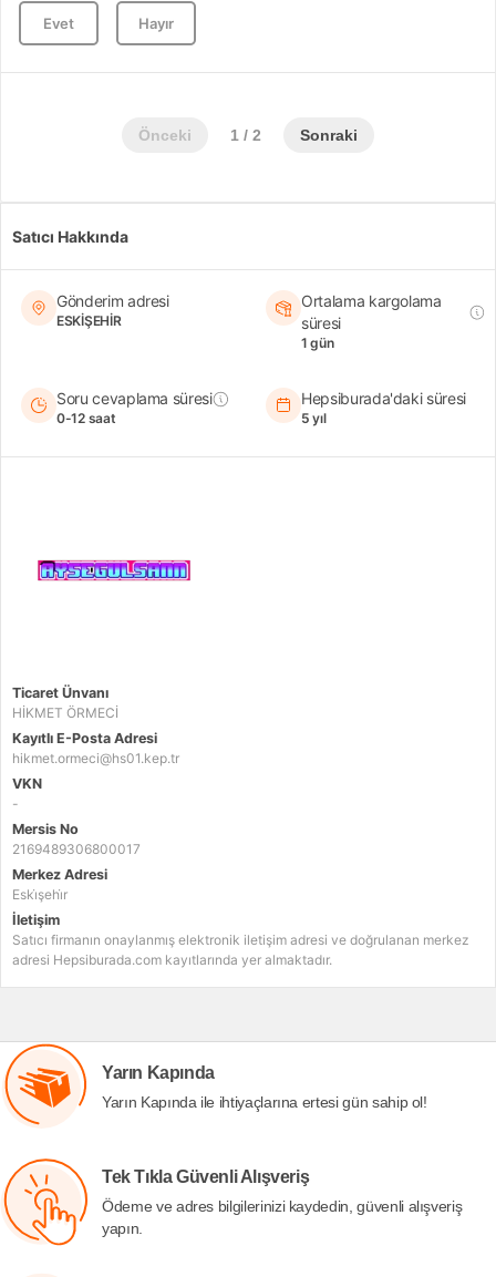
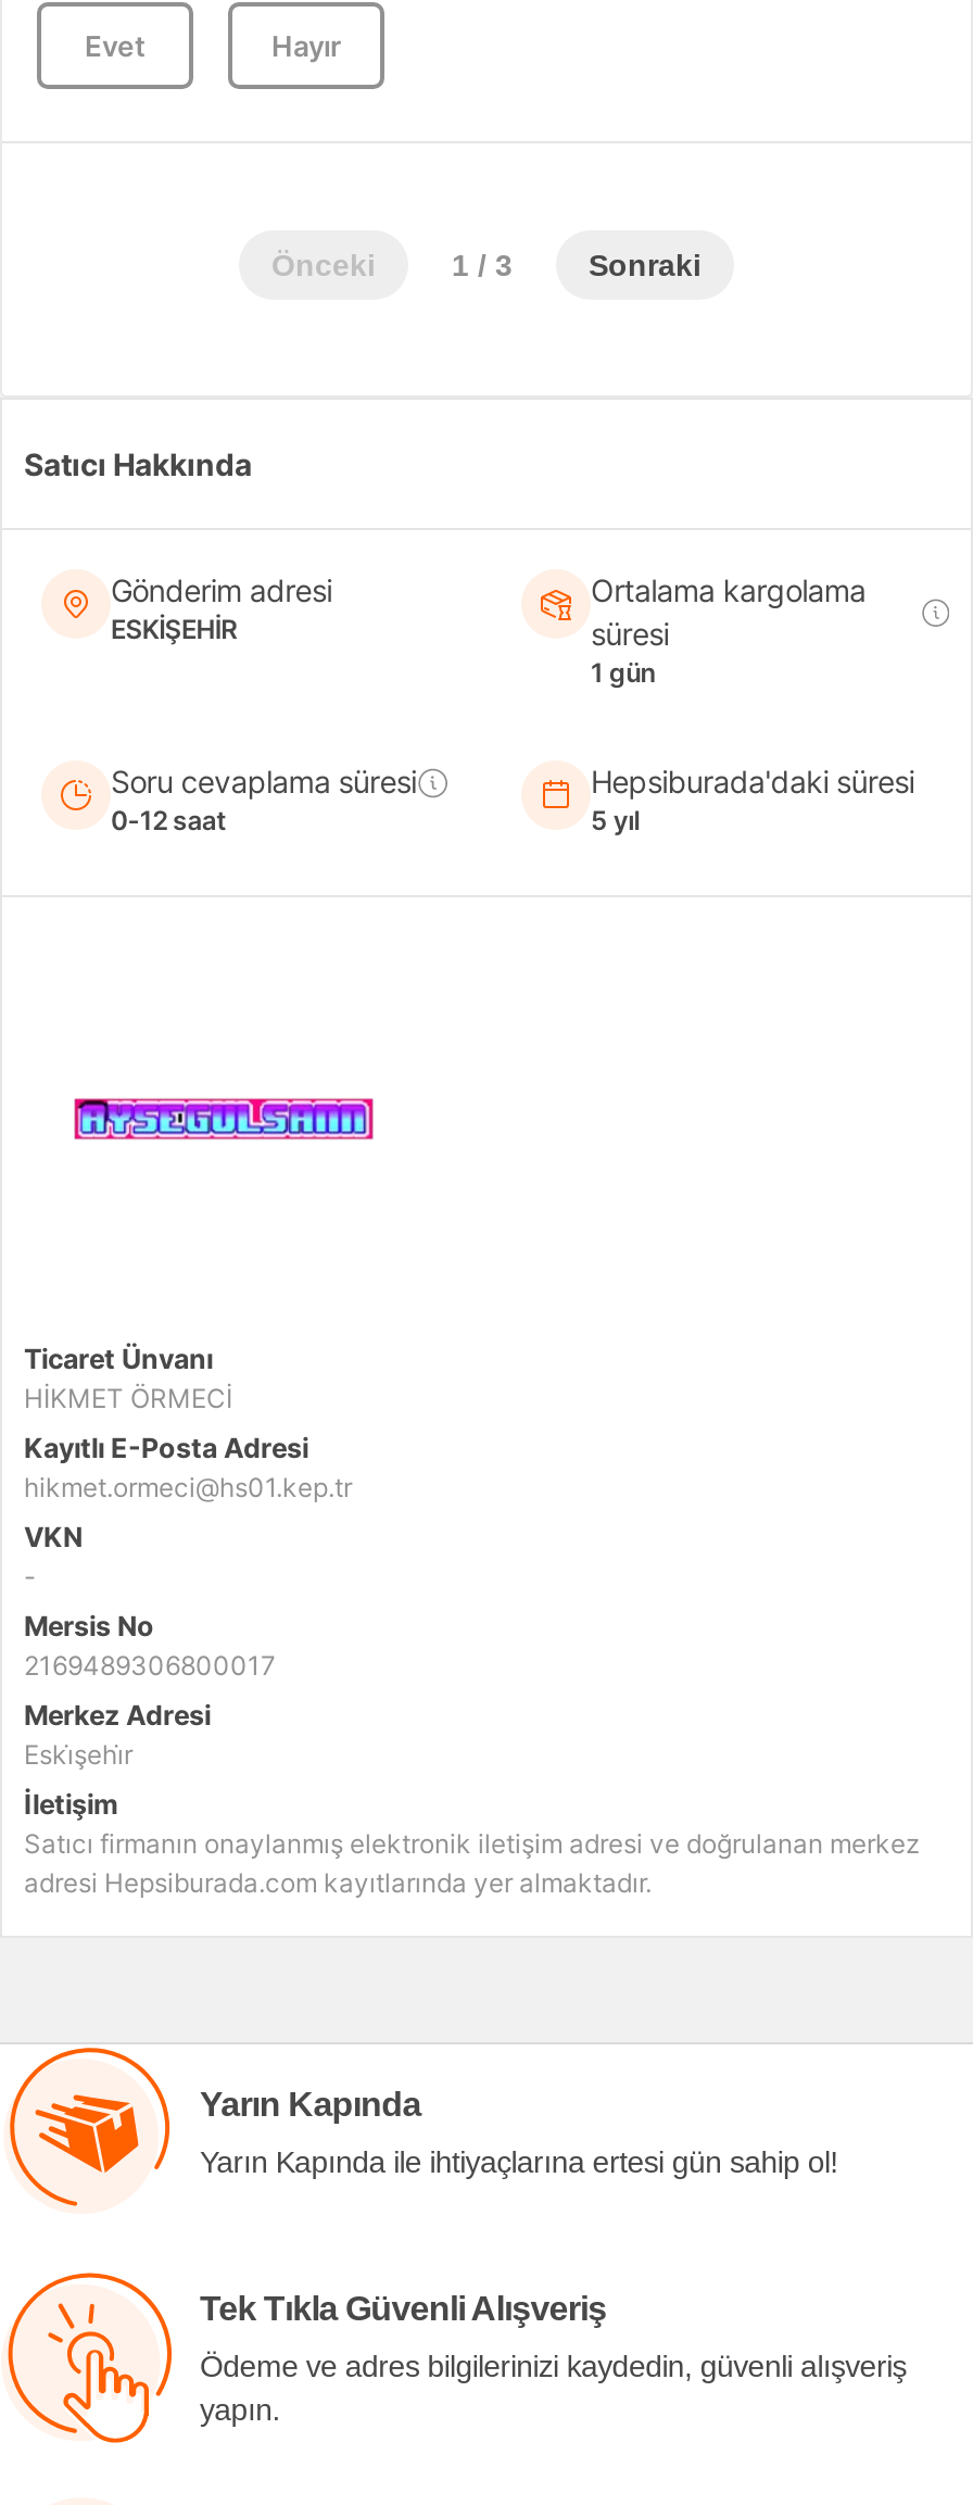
- 1 / 2
+ 1 / 3
